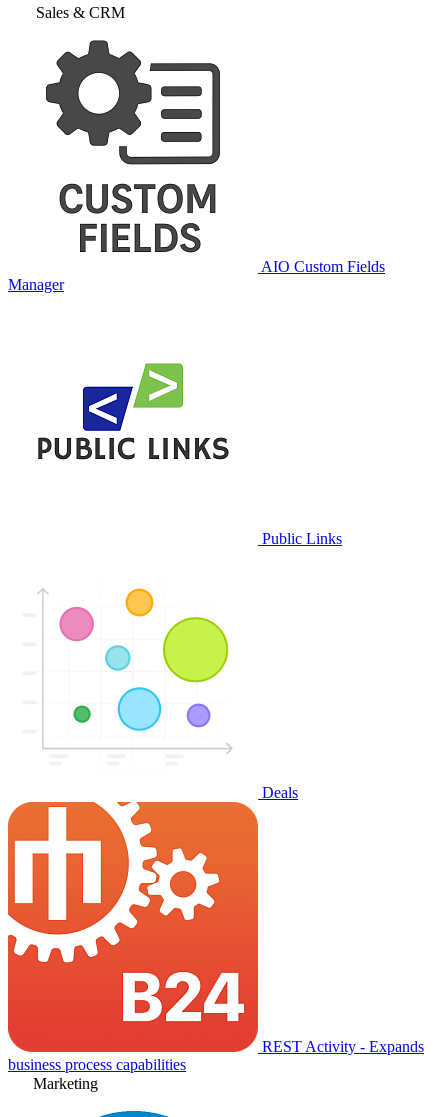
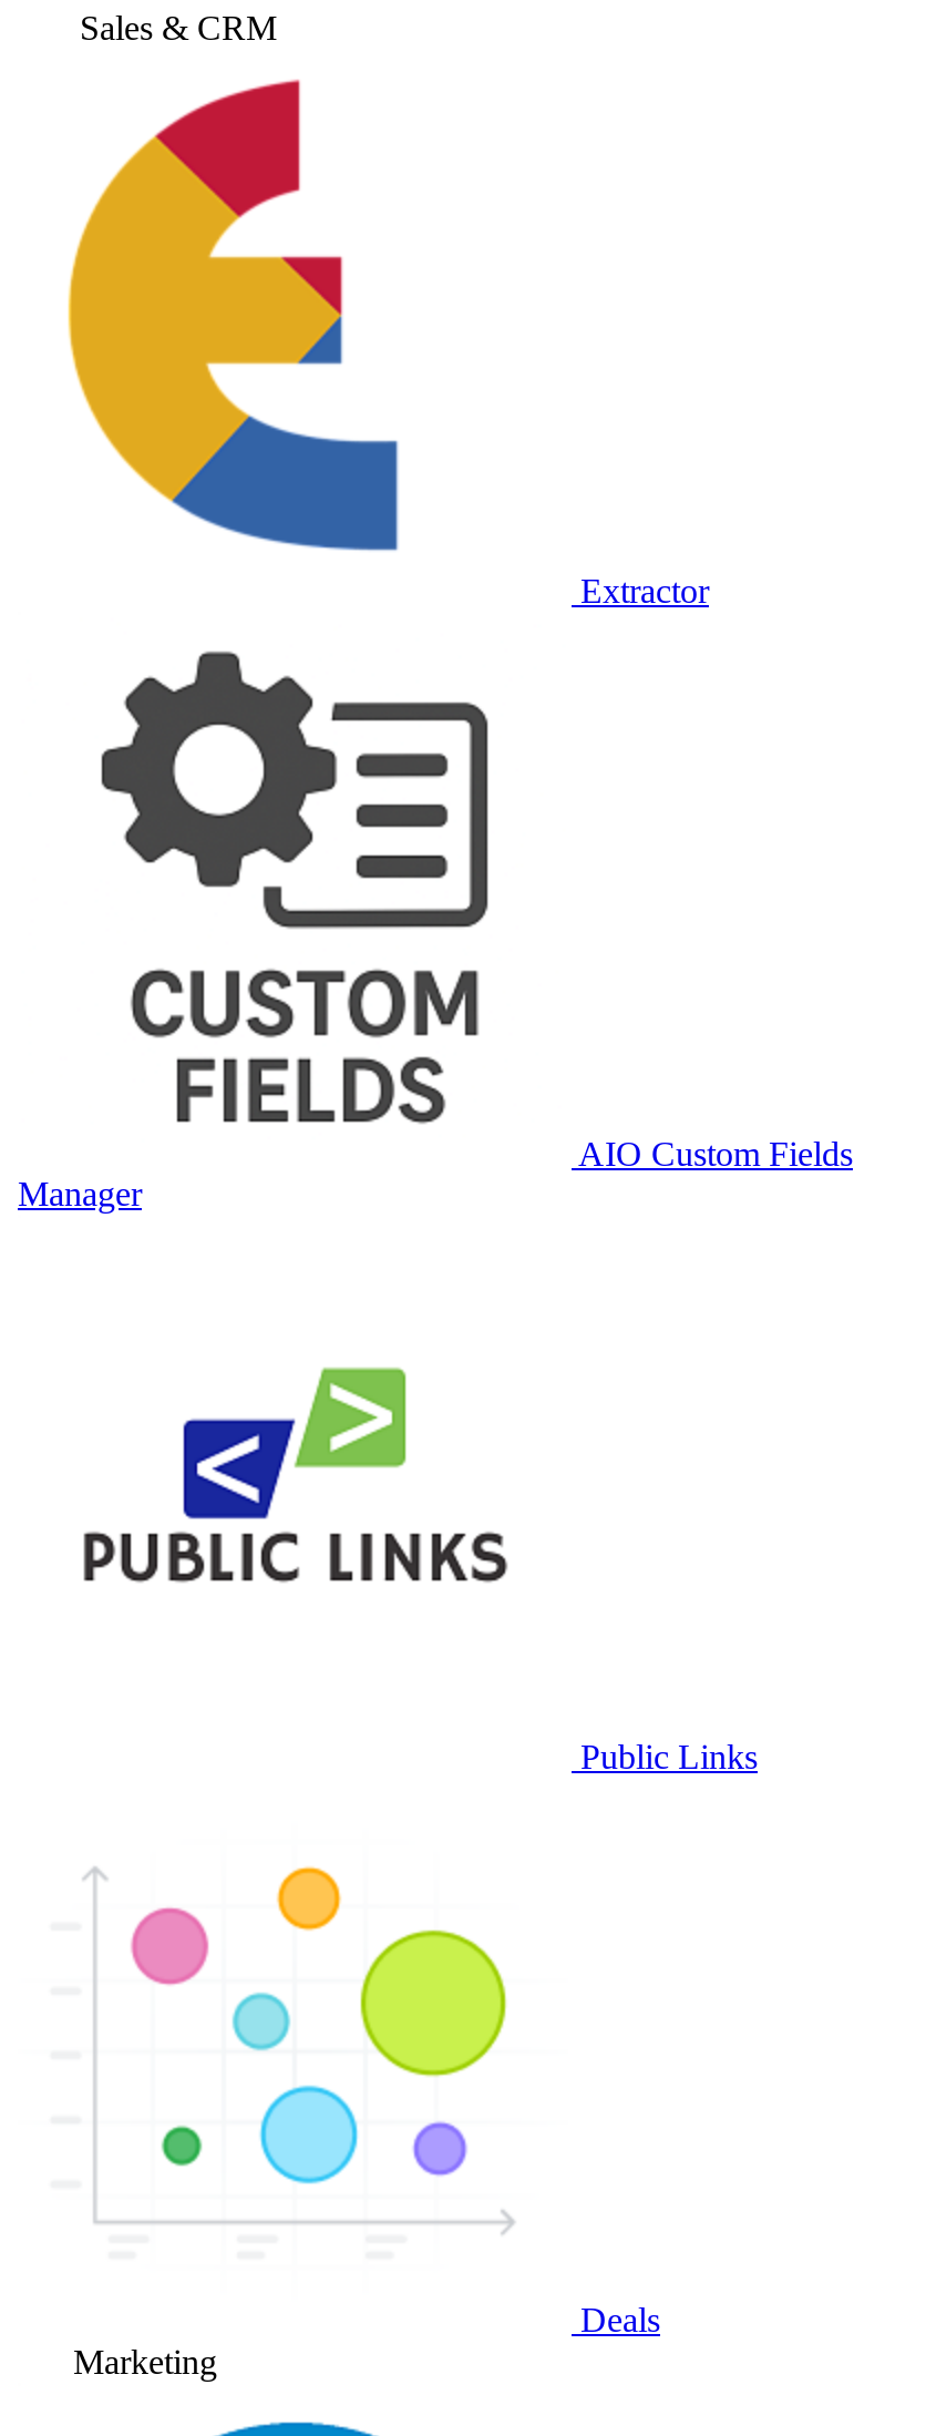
+ [image]

+ Extractor

moved down: AIO Custom Fields | Manager | Public Links | Deals

- [image]
- REST Activity - Expands
- business process capabilities
